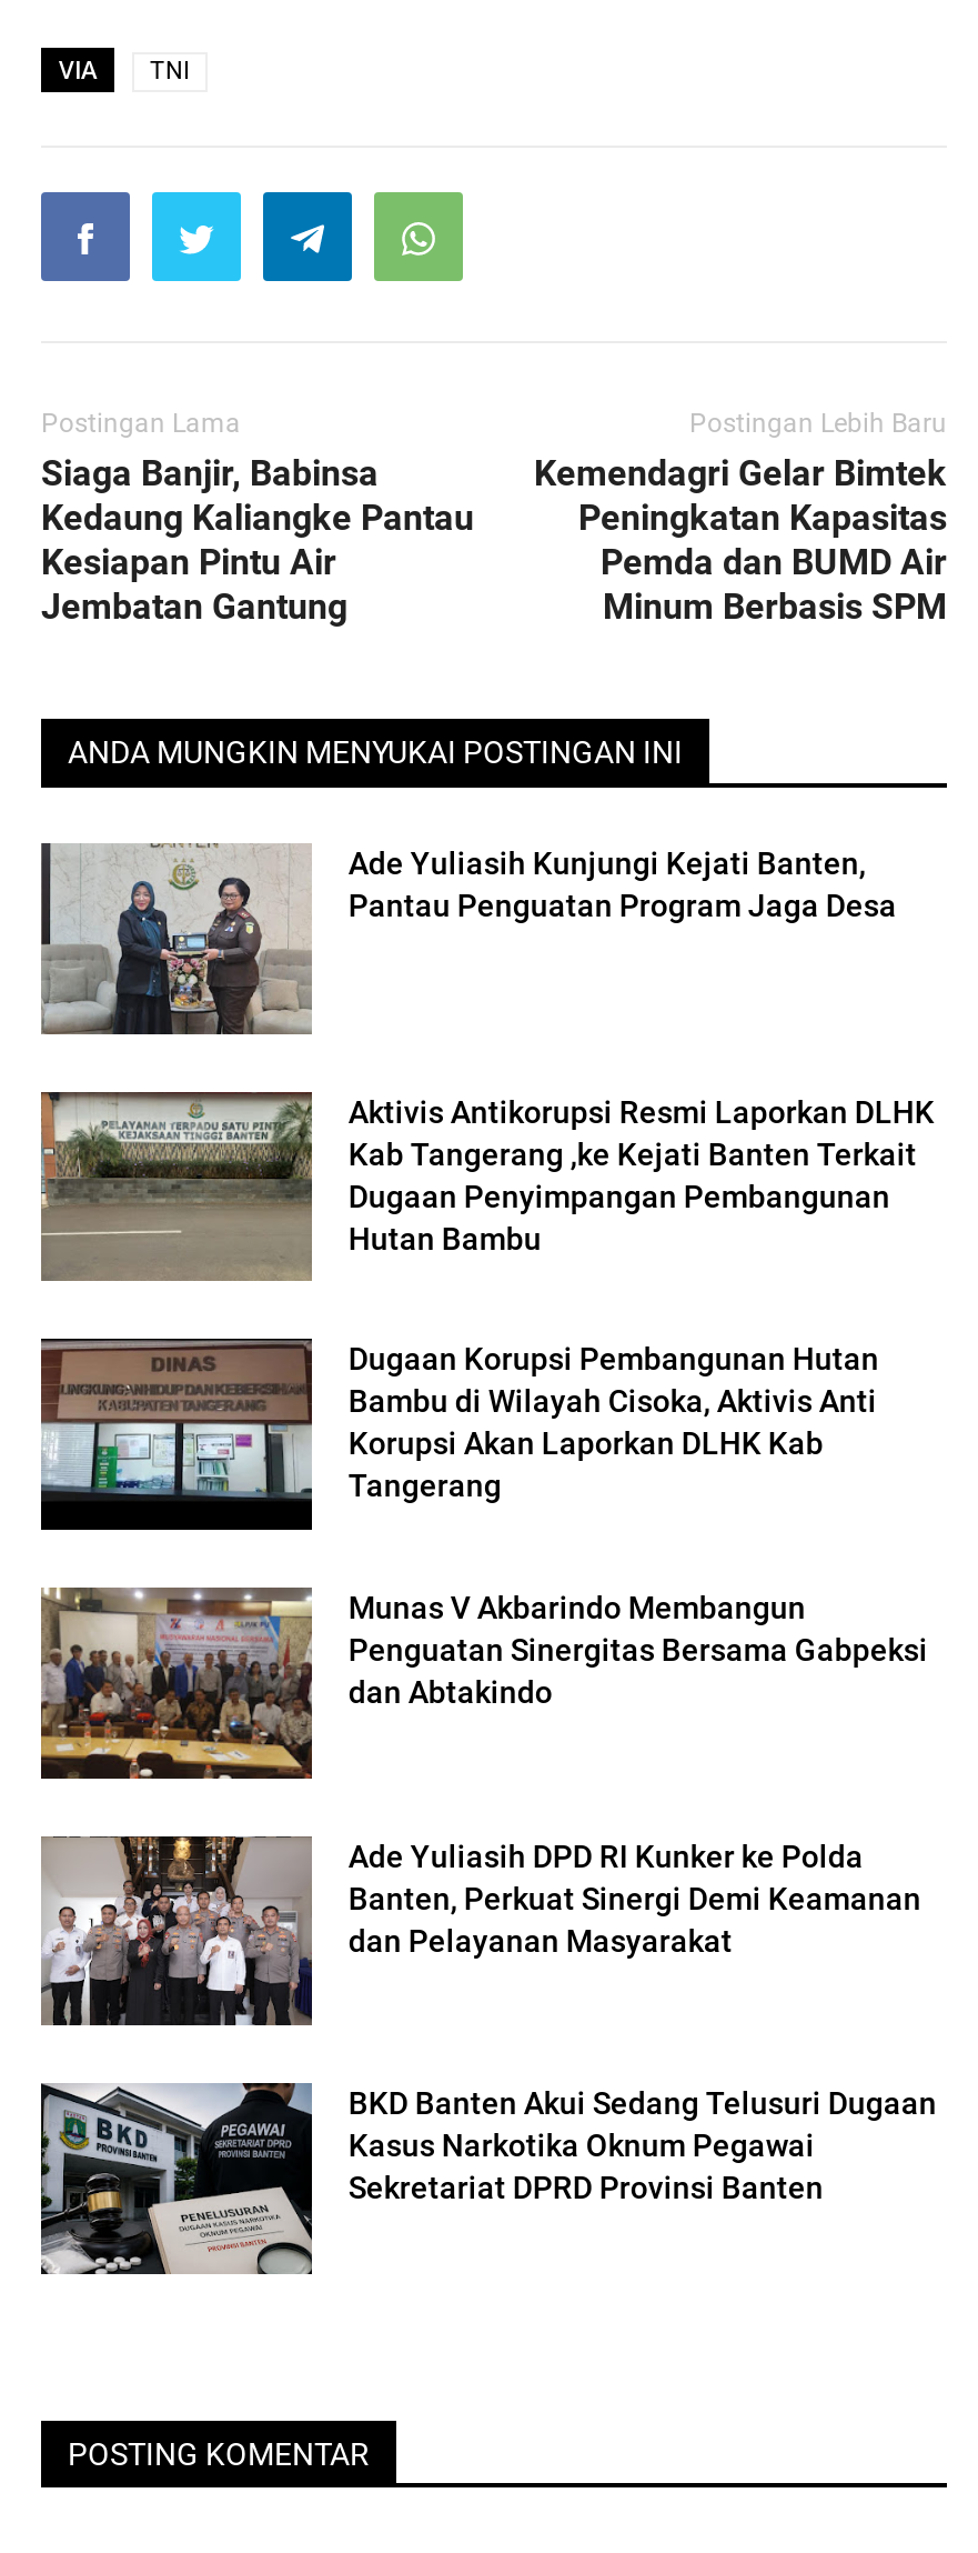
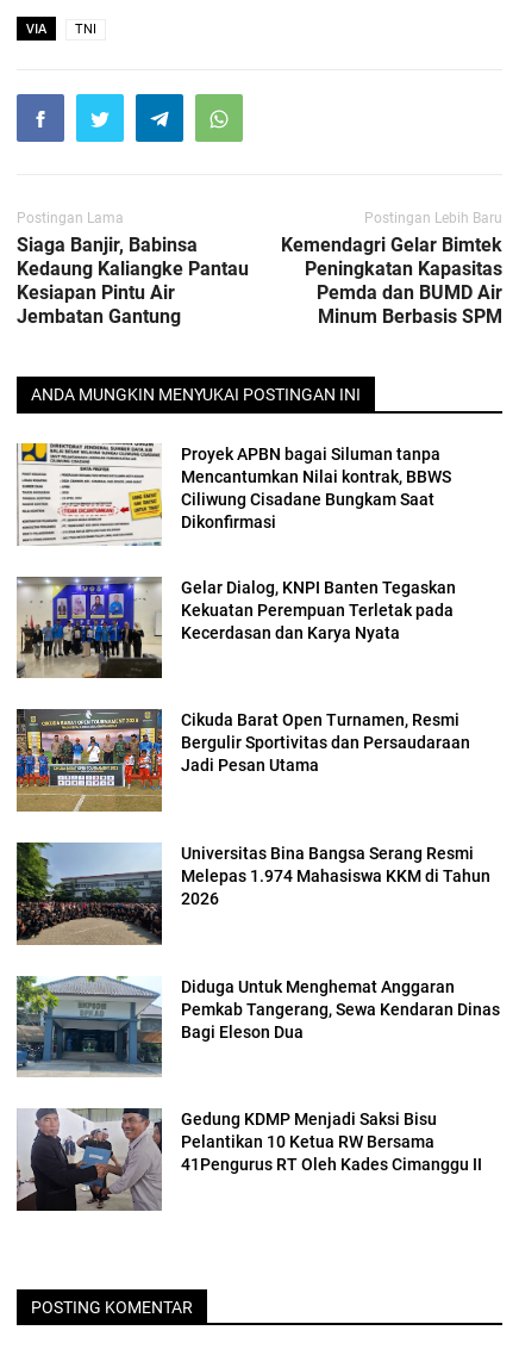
- [image]
- Ade Yuliasih Kunjungi Kejati Banten,
- Pantau Penguatan Program Jaga Desa
+ [image]
+ Proyek APBN bagai Siluman tanpa
+ Mencantumkan Nilai kontrak, BBWS
+ Ciliwung Cisadane Bungkam Saat
+ Dikonfirmasi

- [image]
- Aktivis Antikorupsi Resmi Laporkan DLHK
- Kab Tangerang ,ke Kejati Banten Terkait
- Dugaan Penyimpangan Pembangunan
- Hutan Bambu
+ [image]
+ Gelar Dialog, KNPI Banten Tegaskan
+ Kekuatan Perempuan Terletak pada
+ Kecerdasan dan Karya Nyata

- [image]
- Dugaan Korupsi Pembangunan Hutan
- Bambu di Wilayah Cisoka, Aktivis Anti
- Korupsi Akan Laporkan DLHK Kab
- Tangerang
+ [image]
+ Cikuda Barat Open Turnamen, Resmi
+ Bergulir Sportivitas dan Persaudaraan
+ Jadi Pesan Utama

- [image]
- Munas V Akbarindo Membangun
- Penguatan Sinergitas Bersama Gabpeksi
- dan Abtakindo
+ [image]
+ Universitas Bina Bangsa Serang Resmi
+ Melepas 1.974 Mahasiswa KKM di Tahun
+ 2026

- [image]
- Ade Yuliasih DPD RI Kunker ke Polda
- Banten, Perkuat Sinergi Demi Keamanan
- dan Pelayanan Masyarakat
+ [image]
+ Diduga Untuk Menghemat Anggaran
+ Pemkab Tangerang, Sewa Kendaran Dinas
+ Bagi Eleson Dua

- [image]
- BKD Banten Akui Sedang Telusuri Dugaan
- Kasus Narkotika Oknum Pegawai
- Sekretariat DPRD Provinsi Banten
+ [image]
+ Gedung KDMP Menjadi Saksi Bisu
+ Pelantikan 10 Ketua RW Bersama
+ 41Pengurus RT Oleh Kades Cimanggu II
